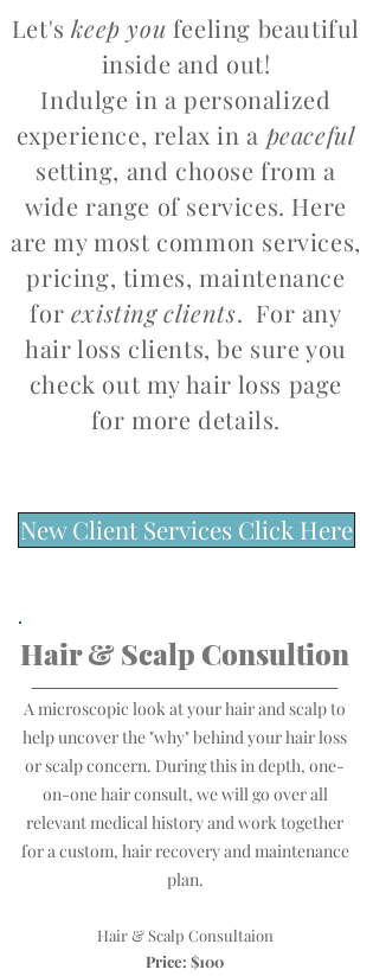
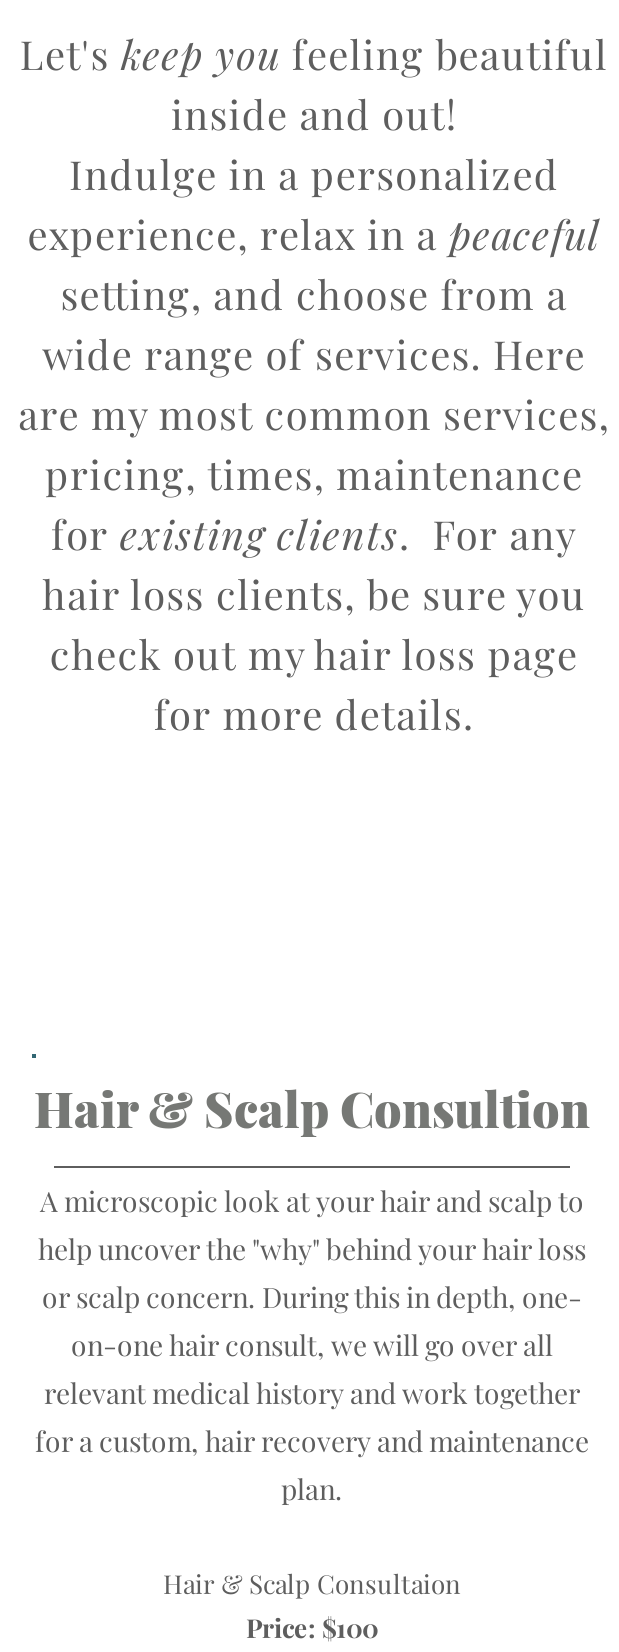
- New Client Services Click Here
